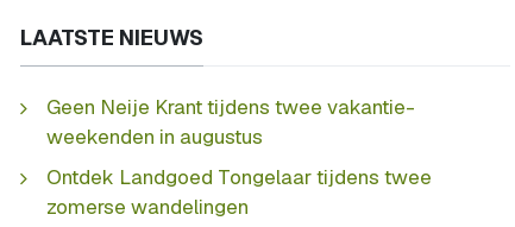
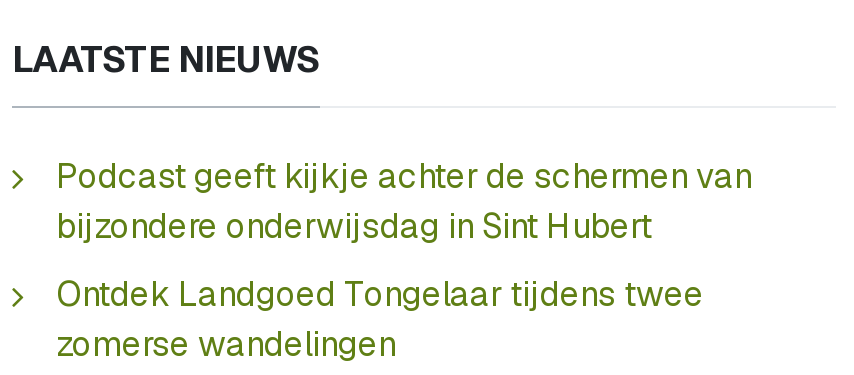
- Geen Neije Krant tijdens twee vakantie-
- weekenden in augustus
+ Podcast geeft kijkje achter de schermen van
+ bijzondere onderwijsdag in Sint Hubert
